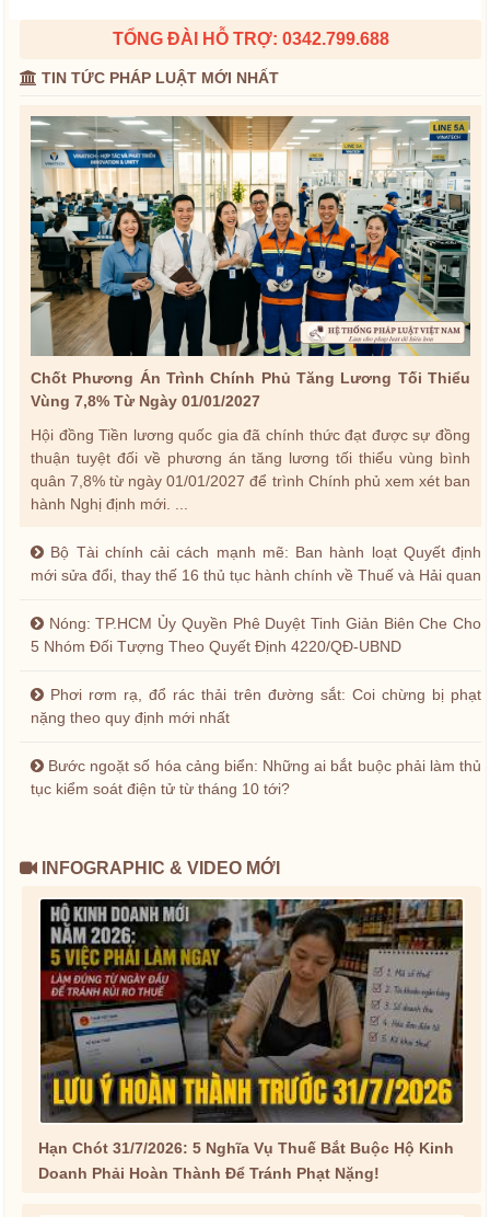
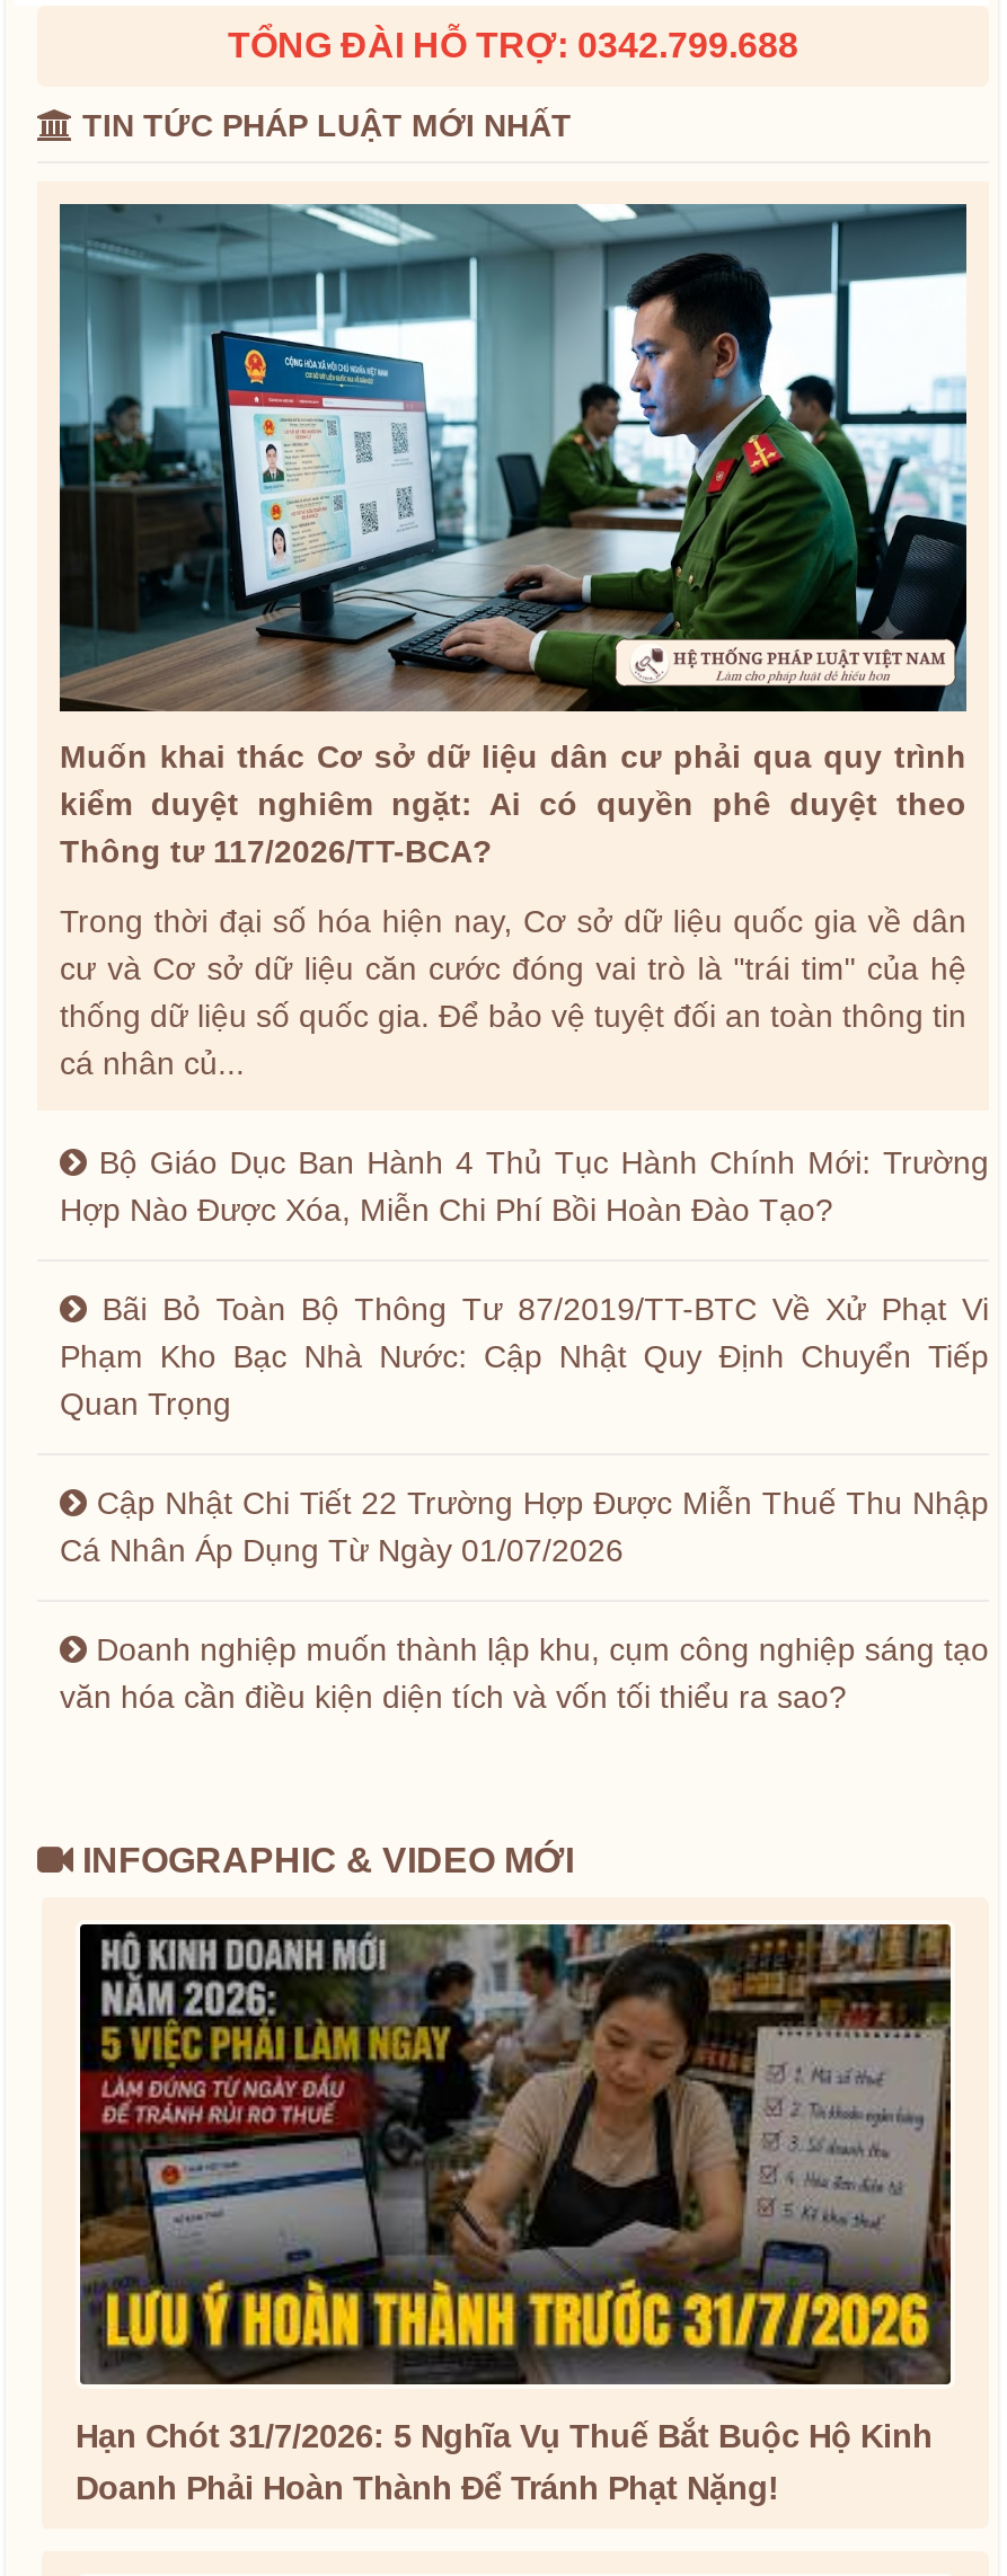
- [image]
+ [image]

- Chốt Phương Án Trình Chính Phủ Tăng Lương Tối Thiểu
- Vùng 7,8% Từ Ngày 01/01/2027
+ Muốn khai thác Cơ sở dữ liệu dân cư phải qua quy trình
+ kiểm duyệt nghiêm ngặt: Ai có quyền phê duyệt theo
+ Thông tư 117/2026/TT-BCA?

- Hội đồng Tiền lương quốc gia đã chính thức đạt được sự đồng
- thuận tuyệt đối về phương án tăng lương tối thiểu vùng bình
- quân 7,8% từ ngày 01/01/2027 để trình Chính phủ xem xét ban
- hành Nghị định mới. ...
+ Trong thời đại số hóa hiện nay, Cơ sở dữ liệu quốc gia về dân
+ cư và Cơ sở dữ liệu căn cước đóng vai trò là "trái tim" của hệ
+ thống dữ liệu số quốc gia. Để bảo vệ tuyệt đối an toàn thông tin
+ cá nhân củ...

- Bộ Tài chính cải cách mạnh mẽ: Ban hành loạt Quyết định
- mới sửa đổi, thay thế 16 thủ tục hành chính về Thuế và Hải quan
+ Bộ Giáo Dục Ban Hành 4 Thủ Tục Hành Chính Mới: Trường
+ Hợp Nào Được Xóa, Miễn Chi Phí Bồi Hoàn Đào Tạo?

- Nóng: TP.HCM Ủy Quyền Phê Duyệt Tinh Giản Biên Che Cho
- 5 Nhóm Đối Tượng Theo Quyết Định 4220/QĐ-UBND
+ Bãi Bỏ Toàn Bộ Thông Tư 87/2019/TT-BTC Về Xử Phạt Vi
+ Phạm Kho Bạc Nhà Nước: Cập Nhật Quy Định Chuyển Tiếp
+ Quan Trọng

- Phơi rơm rạ, đổ rác thải trên đường sắt: Coi chừng bị phạt
- nặng theo quy định mới nhất
+ Cập Nhật Chi Tiết 22 Trường Hợp Được Miễn Thuế Thu Nhập
+ Cá Nhân Áp Dụng Từ Ngày 01/07/2026

- Bước ngoặt số hóa cảng biển: Những ai bắt buộc phải làm thủ
- tục kiểm soát điện tử từ tháng 10 tới?
+ Doanh nghiệp muốn thành lập khu, cụm công nghiệp sáng tạo
+ văn hóa cần điều kiện diện tích và vốn tối thiểu ra sao?
